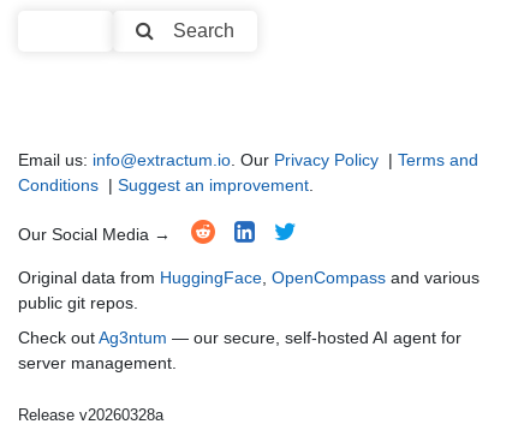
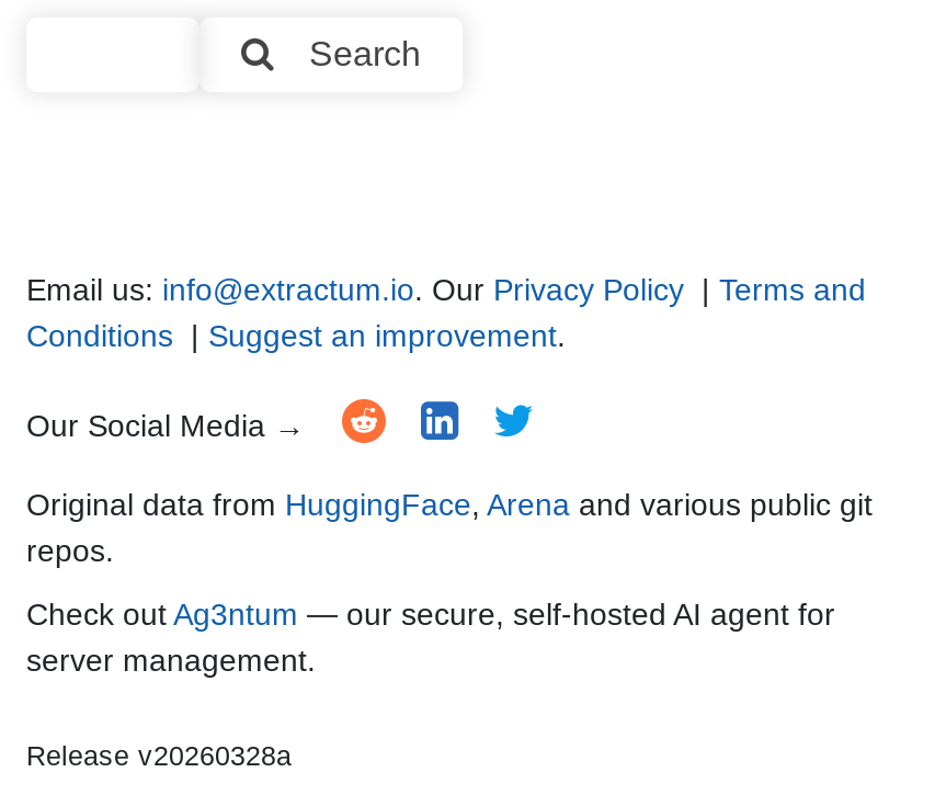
- Original data from HuggingFace, OpenCompass and various
- public git repos.
+ Original data from HuggingFace, Arena and various public git
+ repos.
